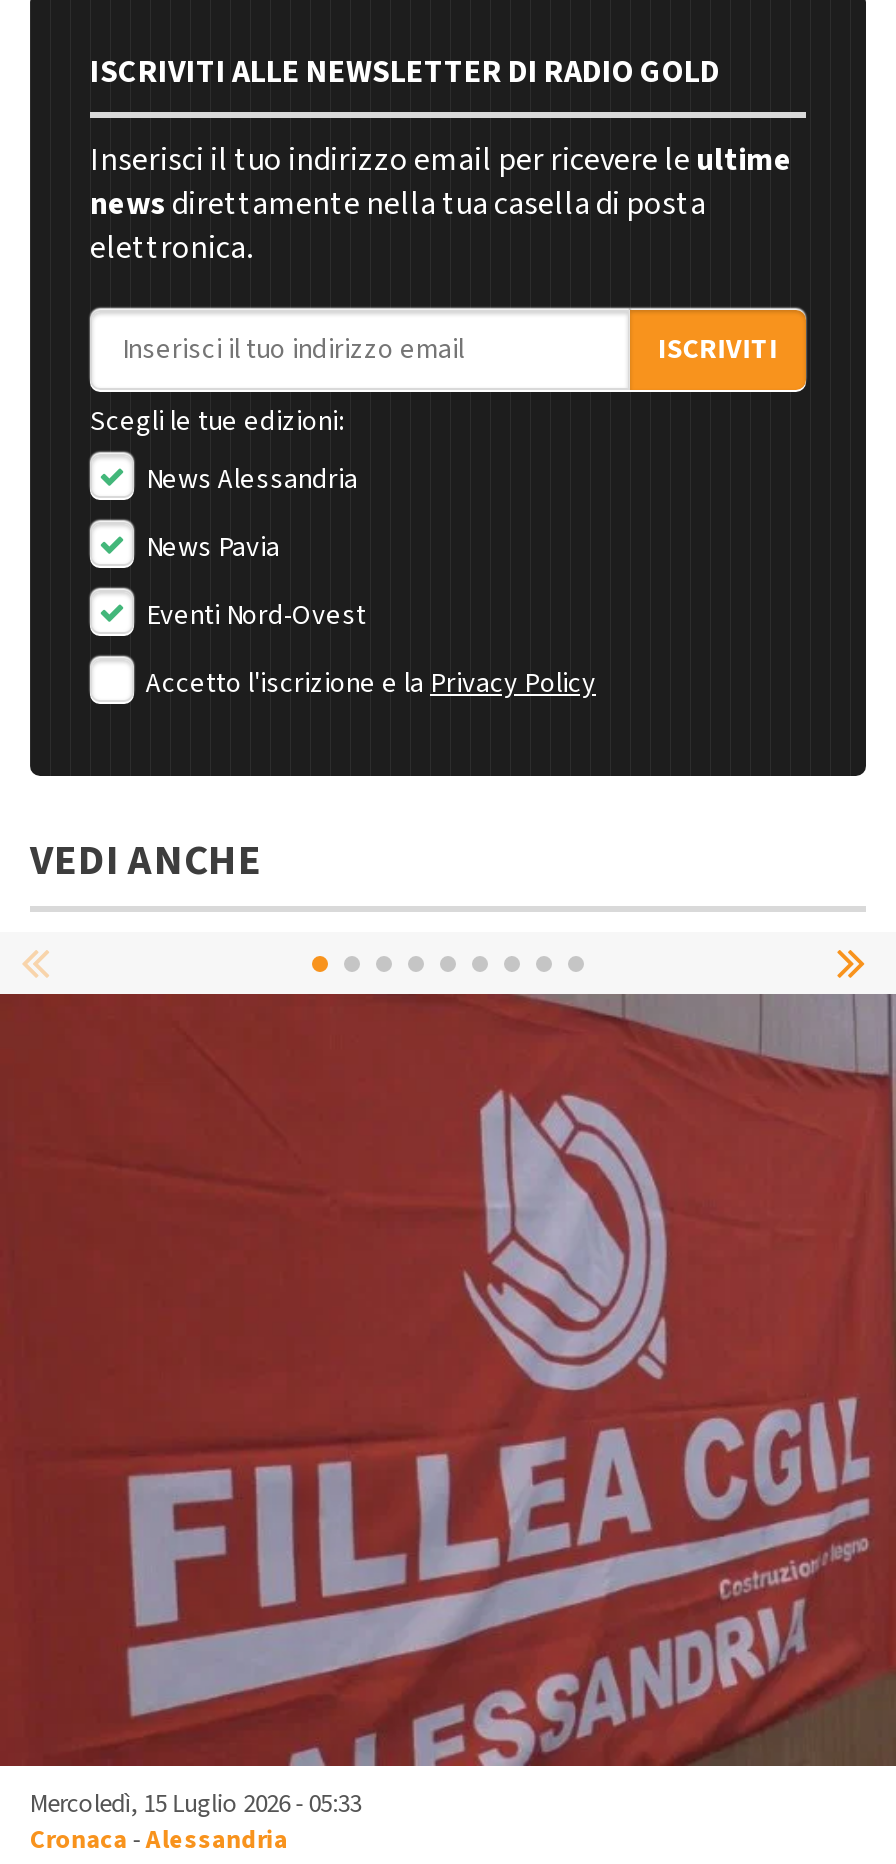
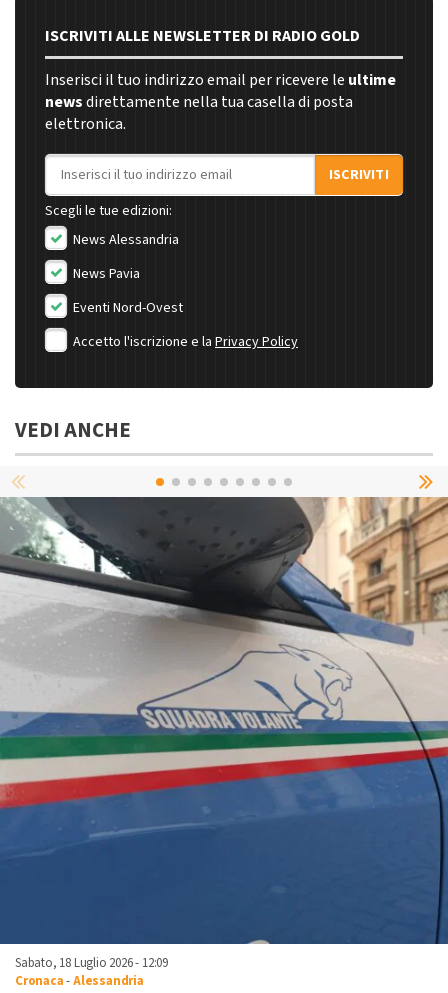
- [image]
- Mercoledì, 15 Luglio 2026 - 05:33
+ [image]
+ Sabato, 18 Luglio 2026 - 12:09
